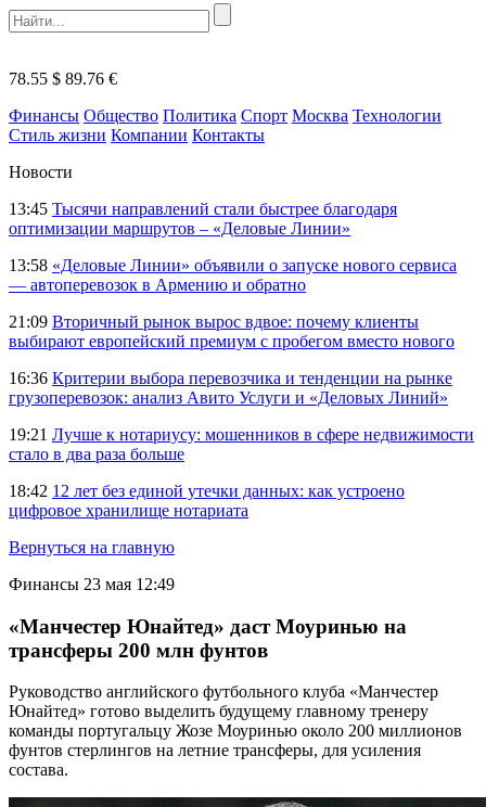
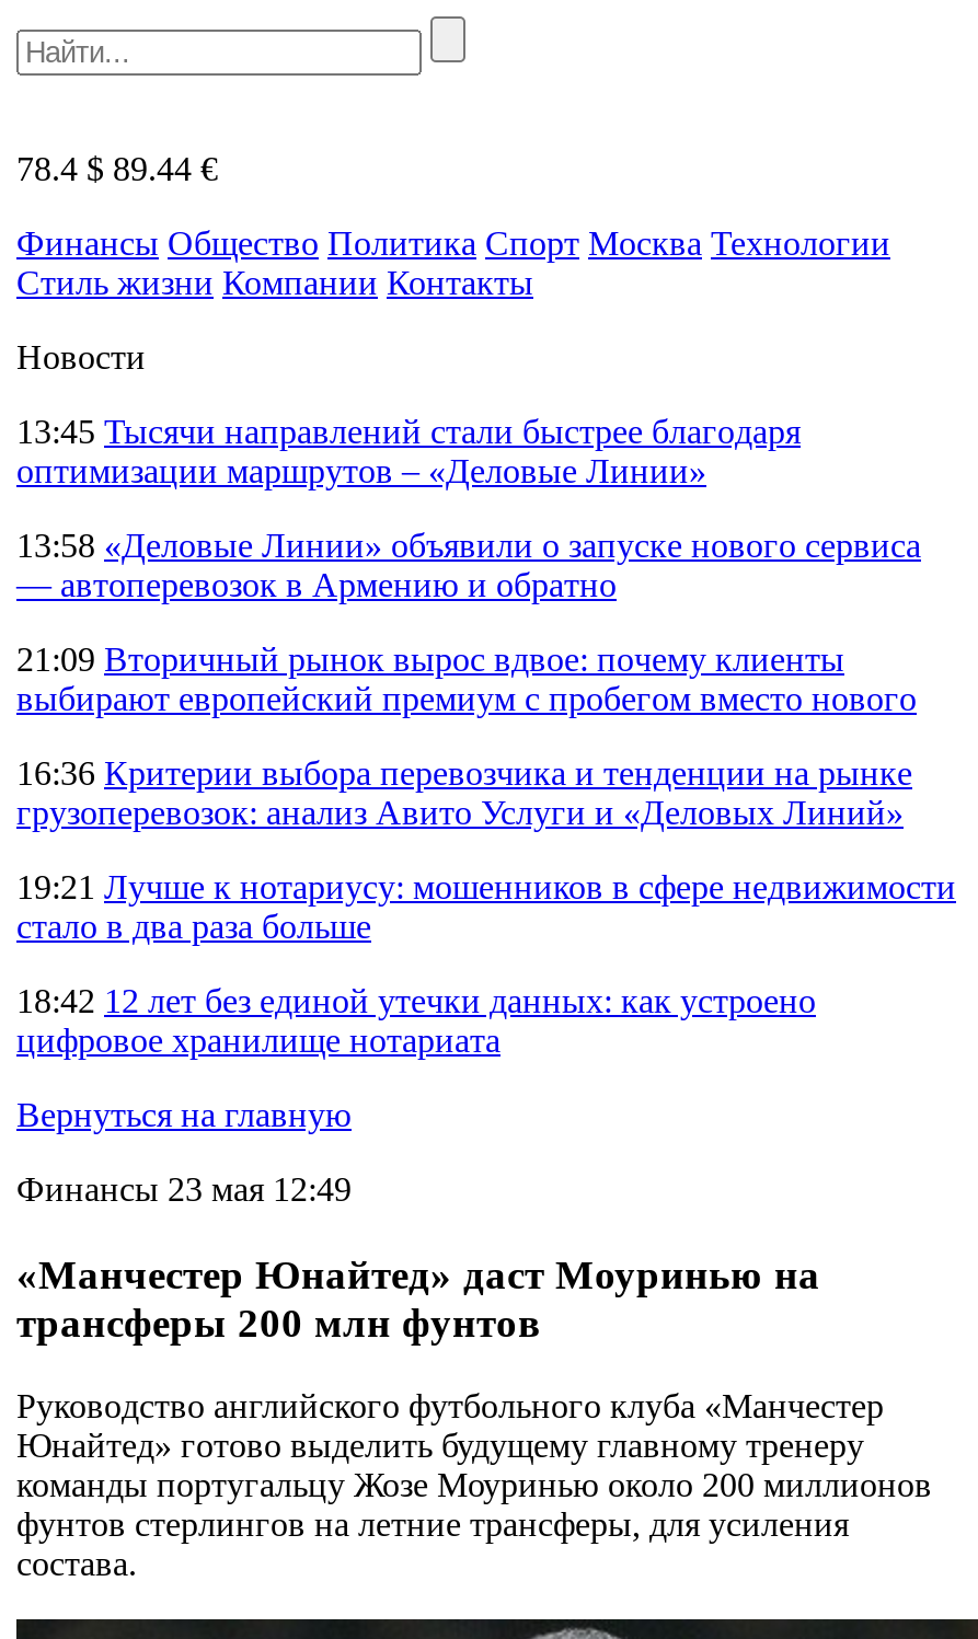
- 78.55 $ 89.76 €
+ 78.4 $ 89.44 €
